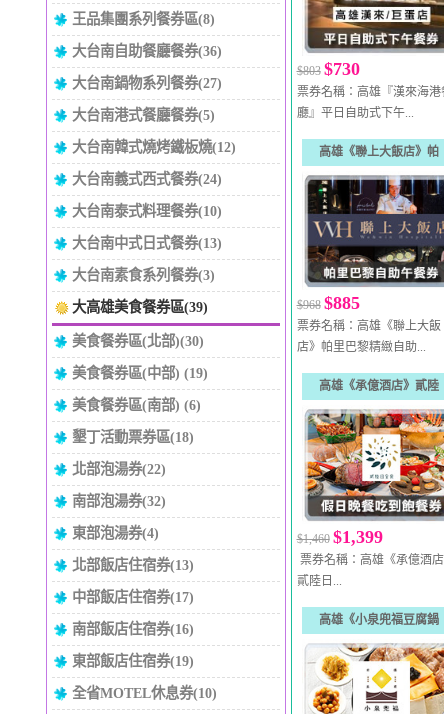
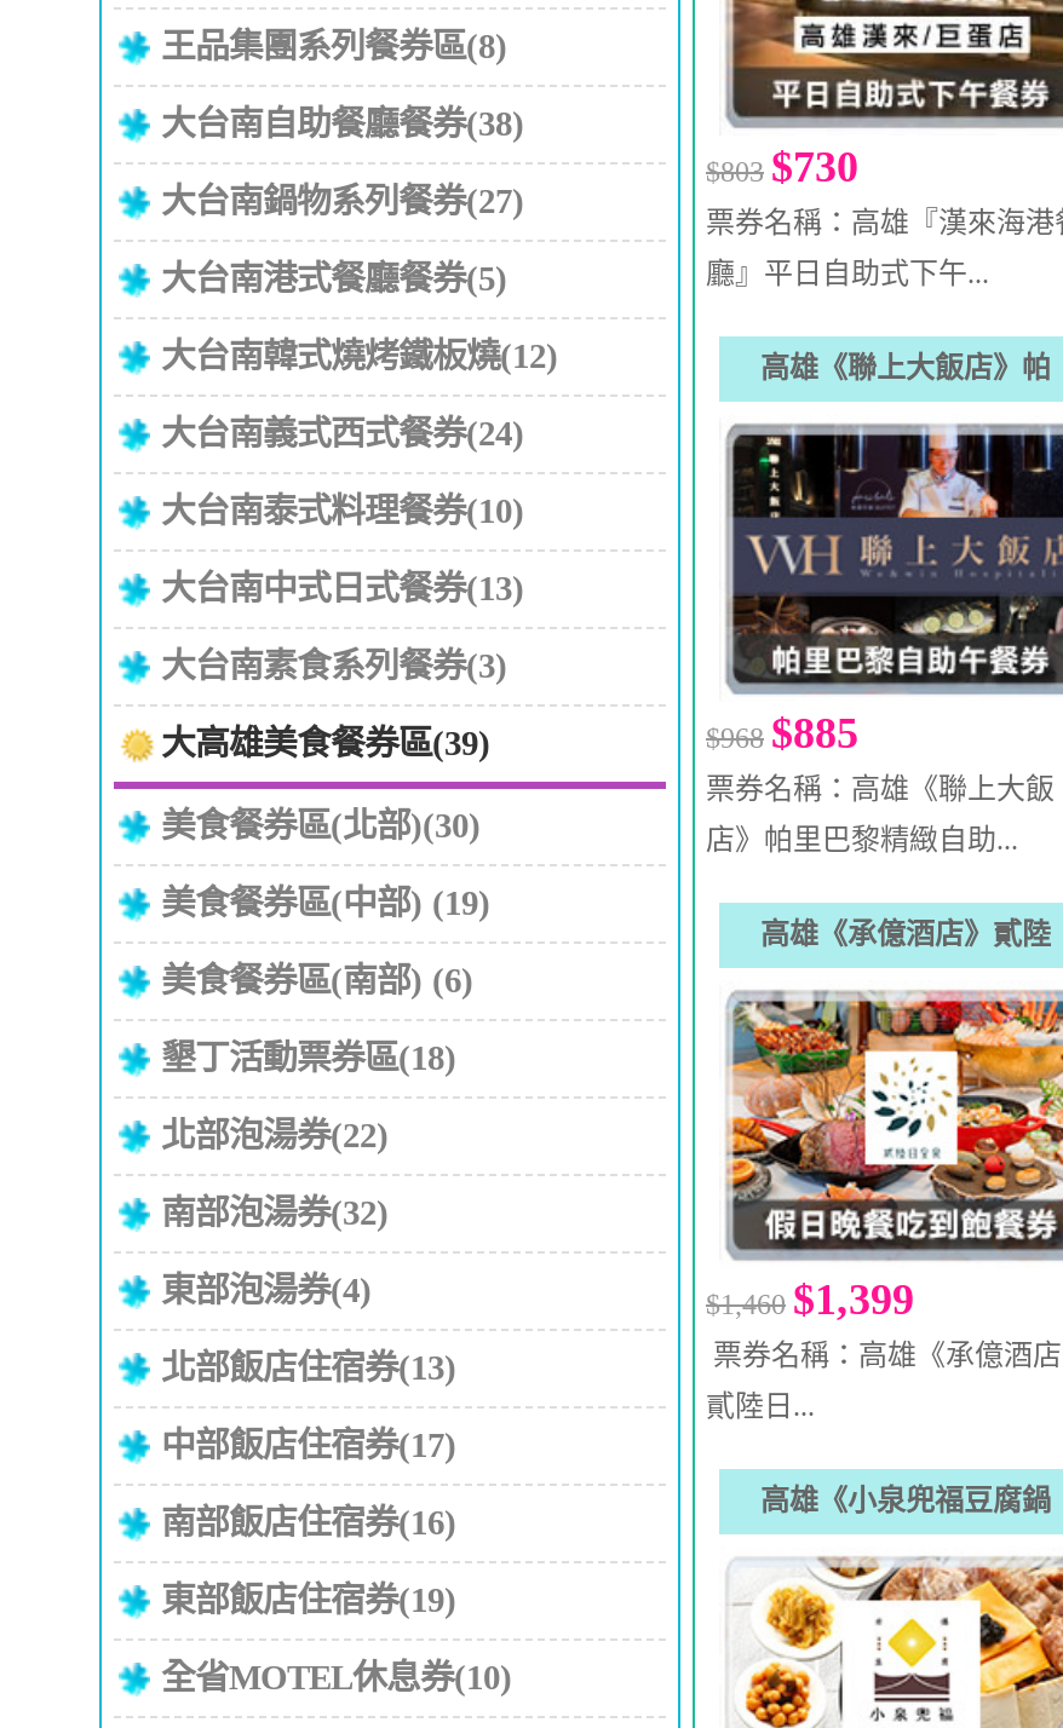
- 大台南自助餐廳餐券(36)
+ 大台南自助餐廳餐券(38)
